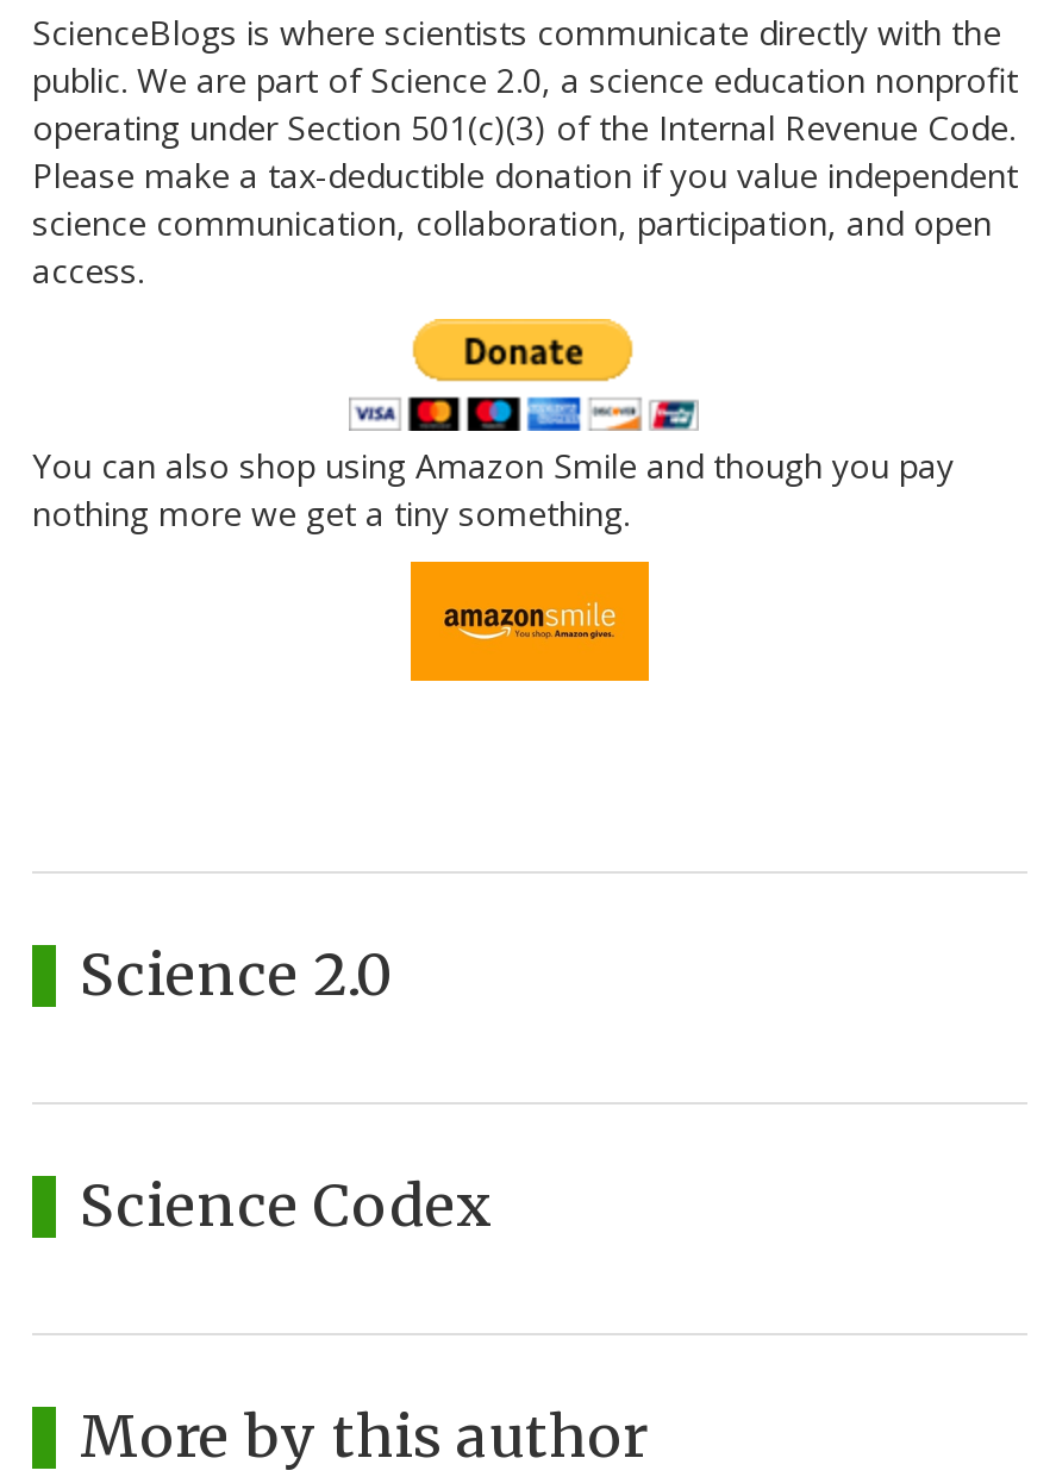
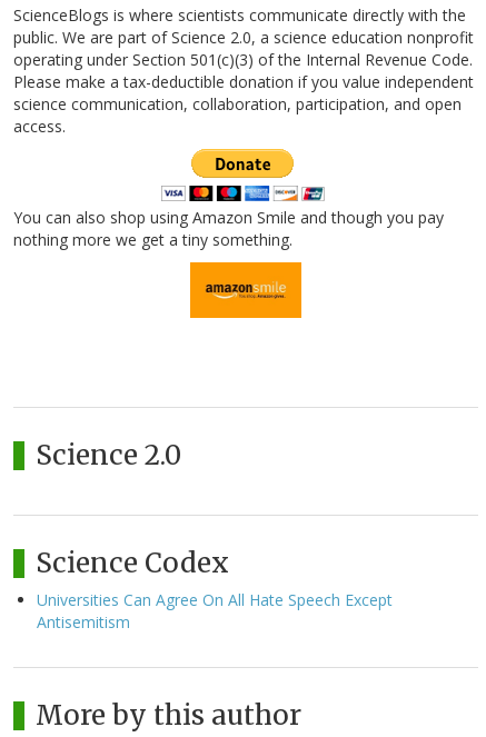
+ Universities Can Agree On All Hate Speech Except
+ Antisemitism
